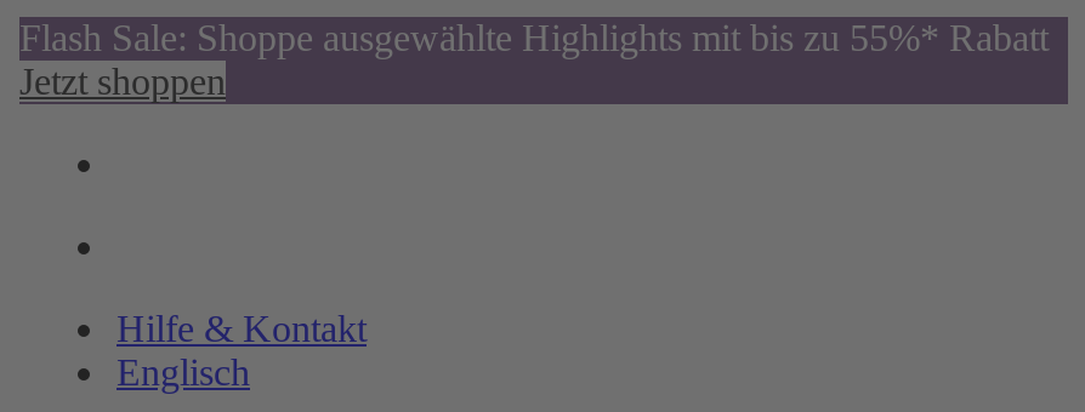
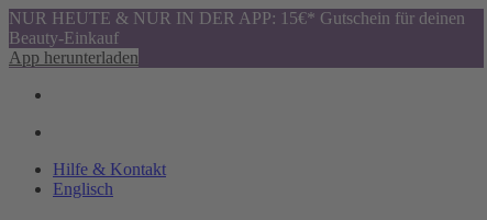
- Flash Sale: Shoppe ausgewählte Highlights mit bis zu 55%* Rabatt
- Jetzt shoppen
+ NUR HEUTE & NUR IN DER APP: 15€* Gutschein für deinen
+ Beauty-Einkauf
+ App herunterladen
